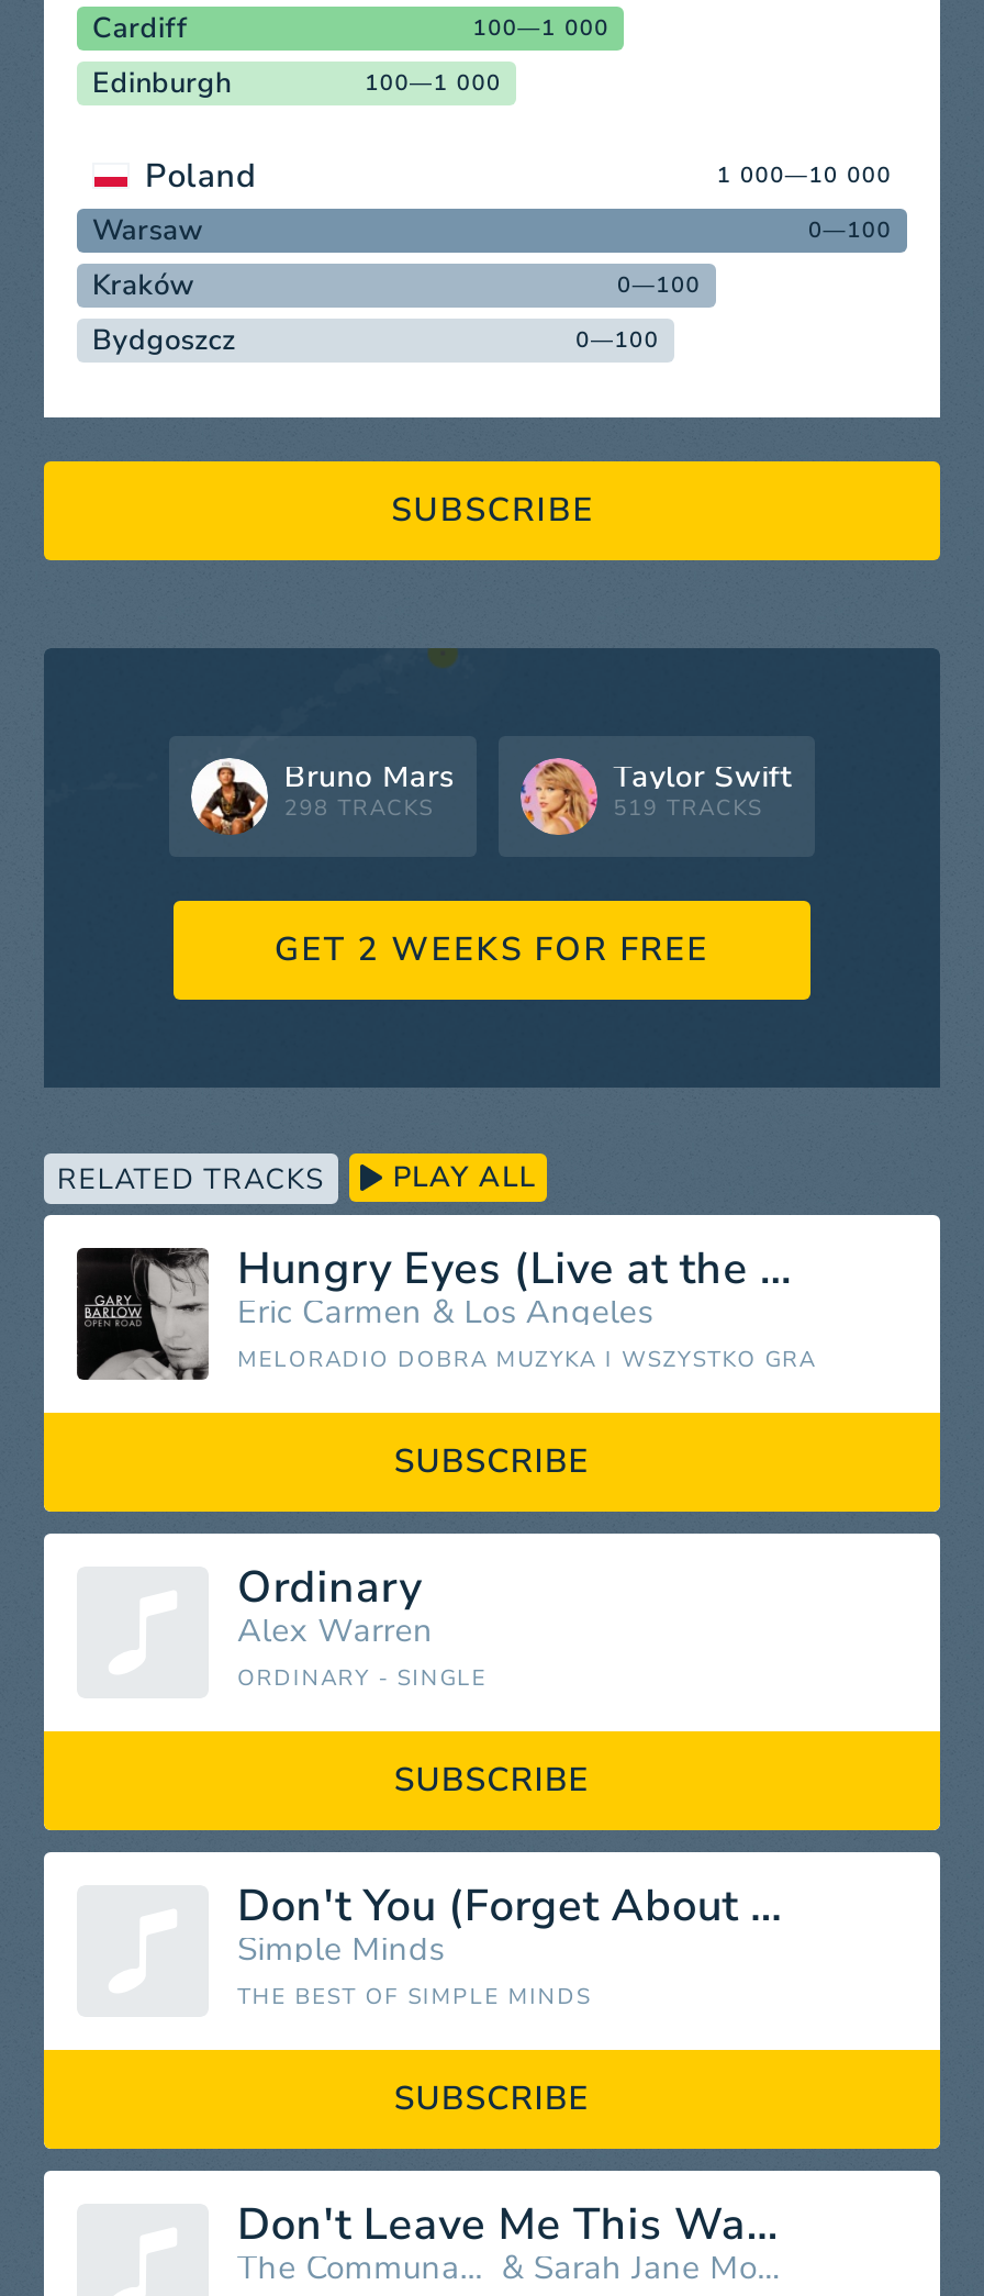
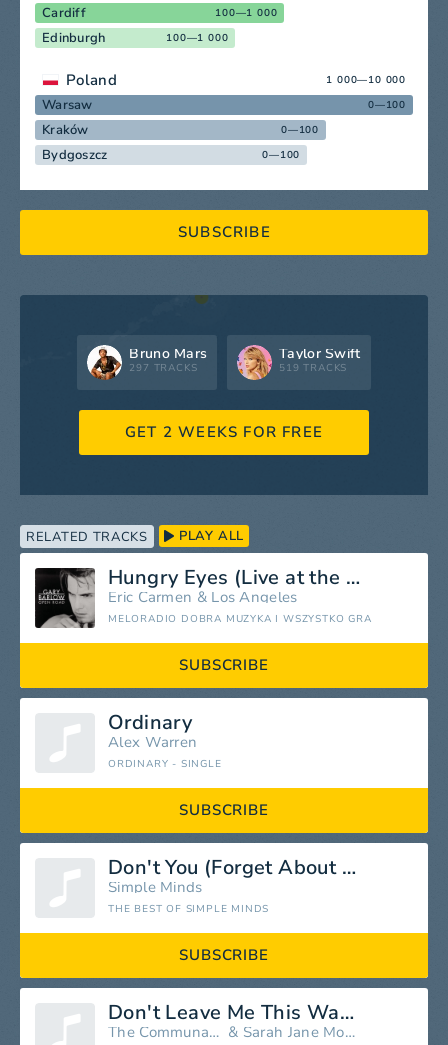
- 298 TRACKS
+ 297 TRACKS
